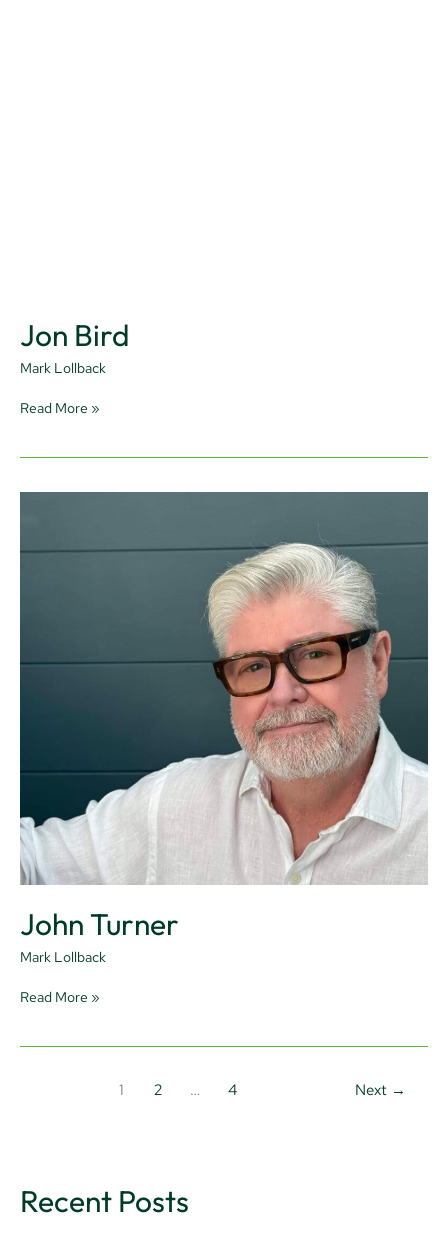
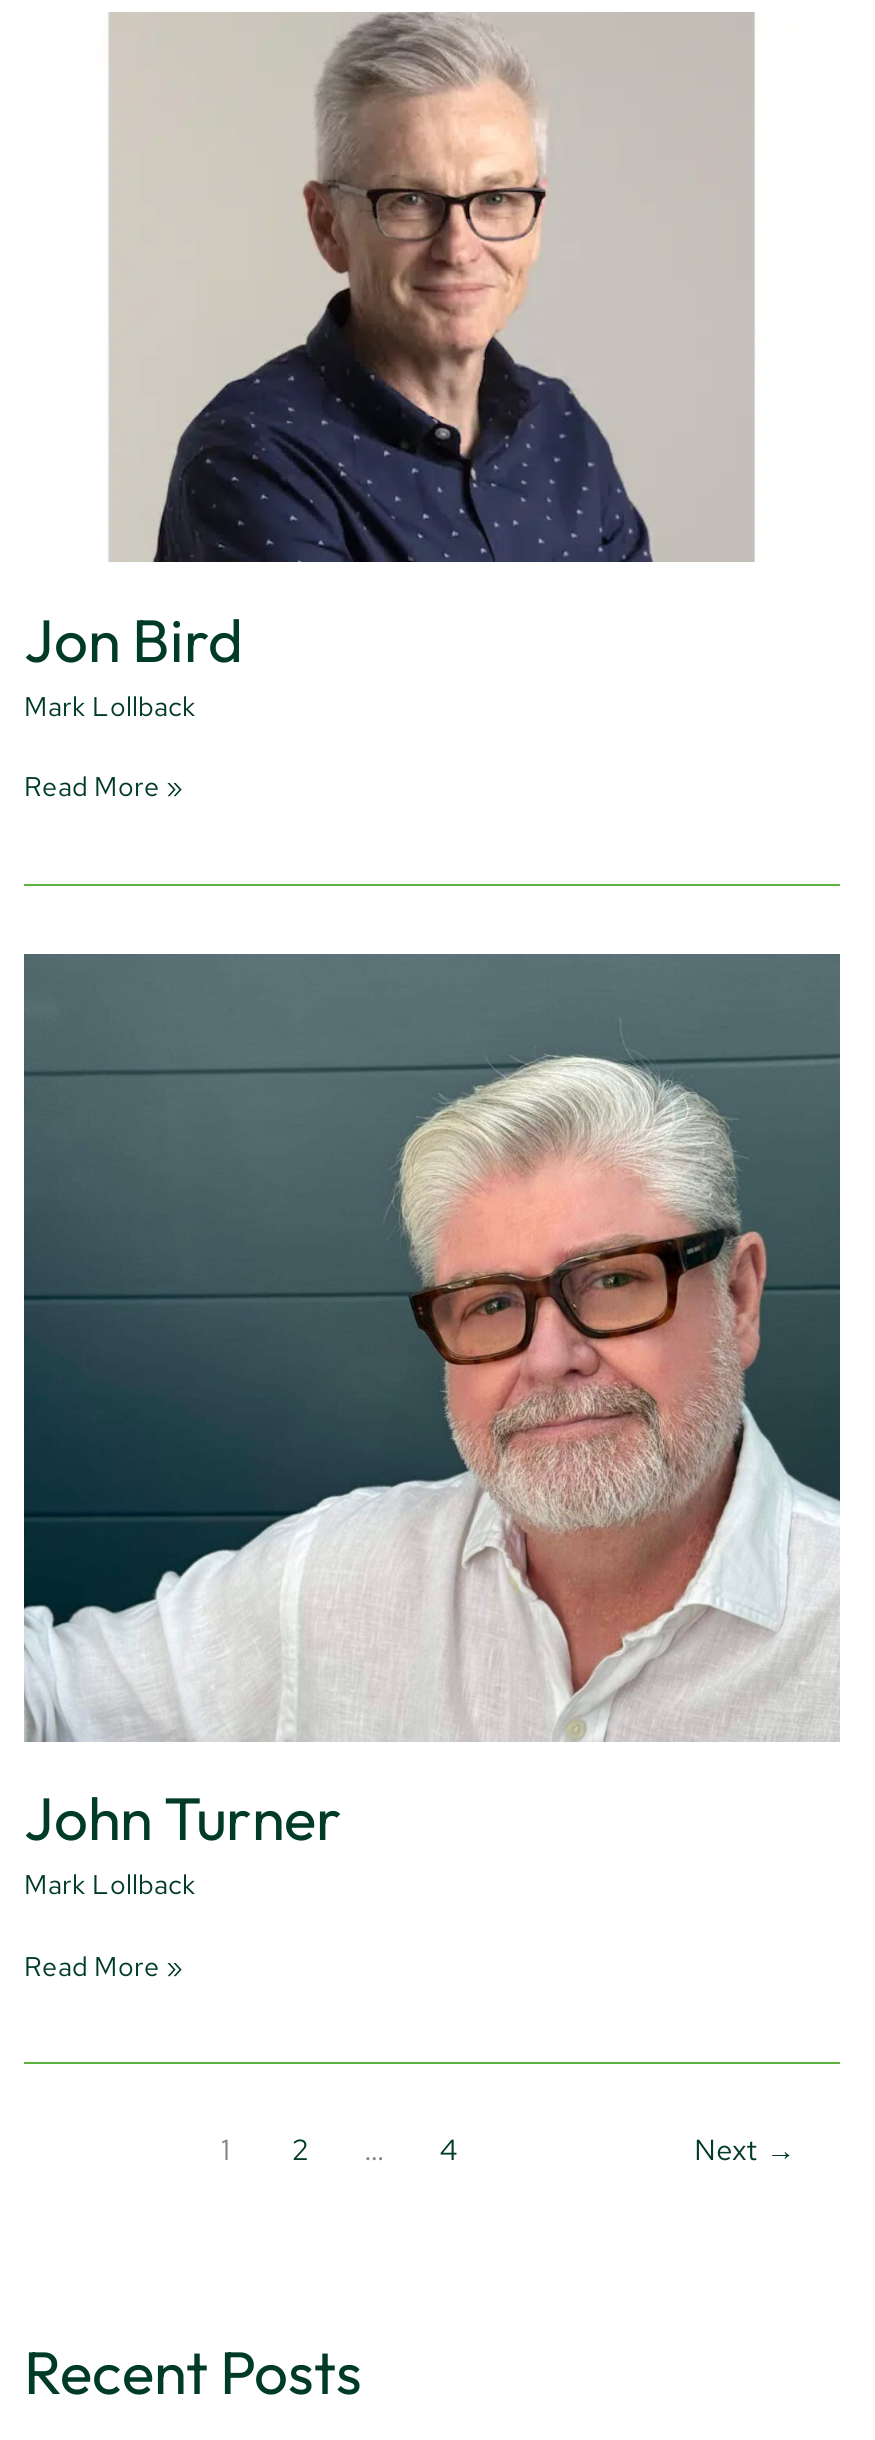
+ [image]
